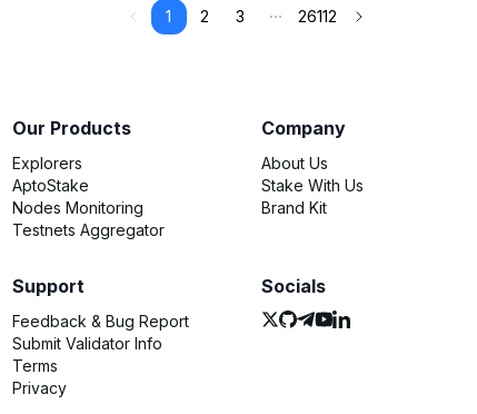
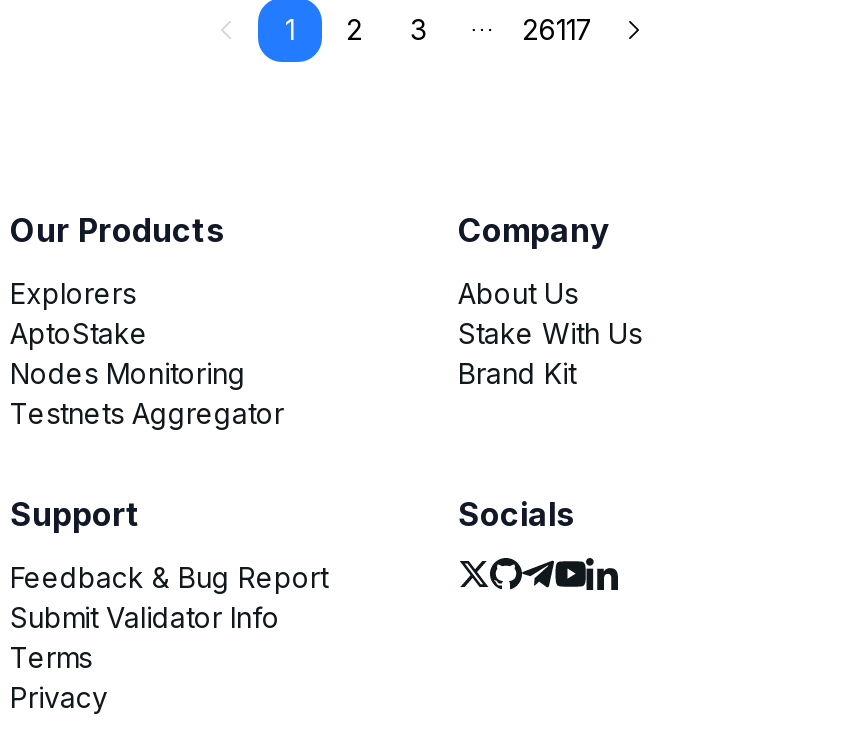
- 26112
+ 26117
